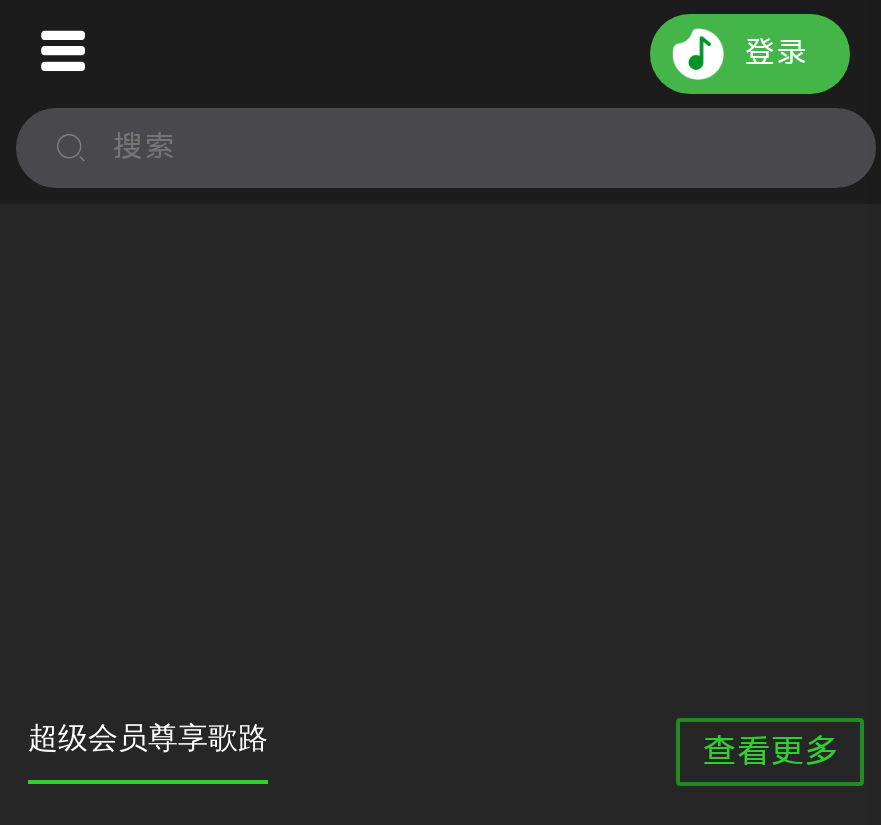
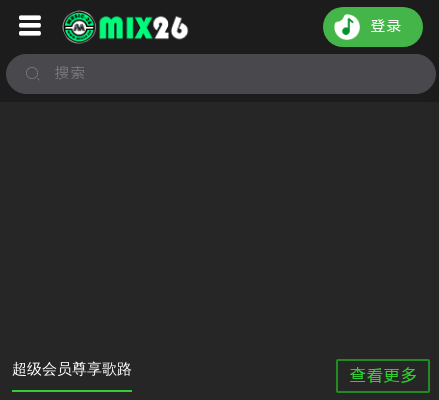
+ [image]
